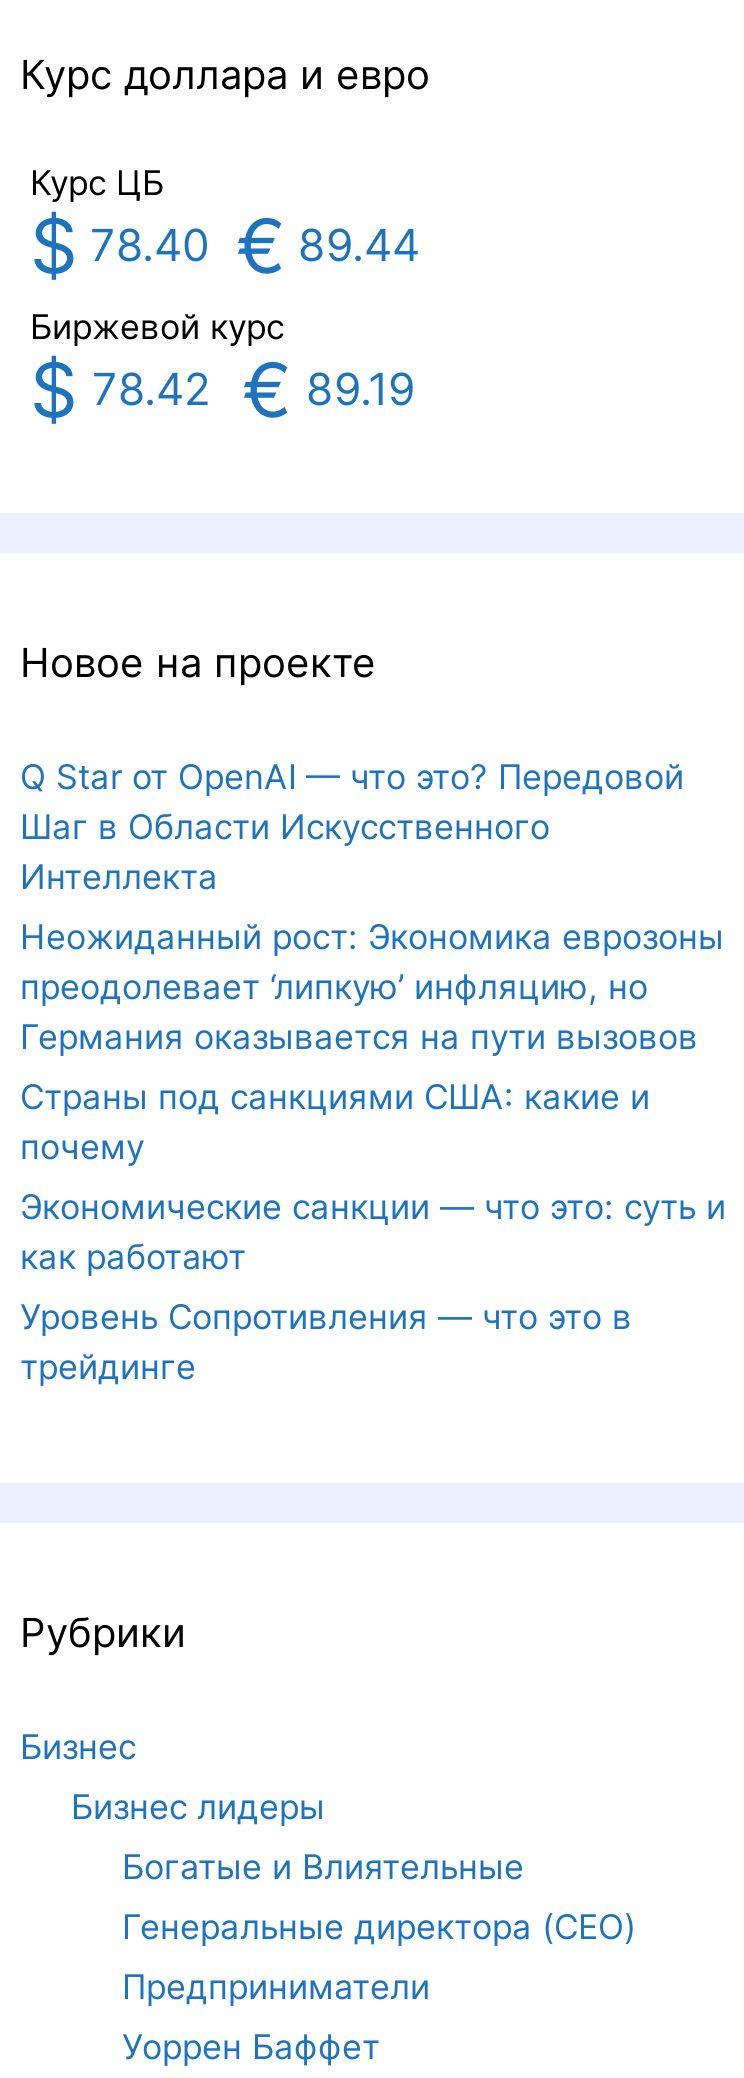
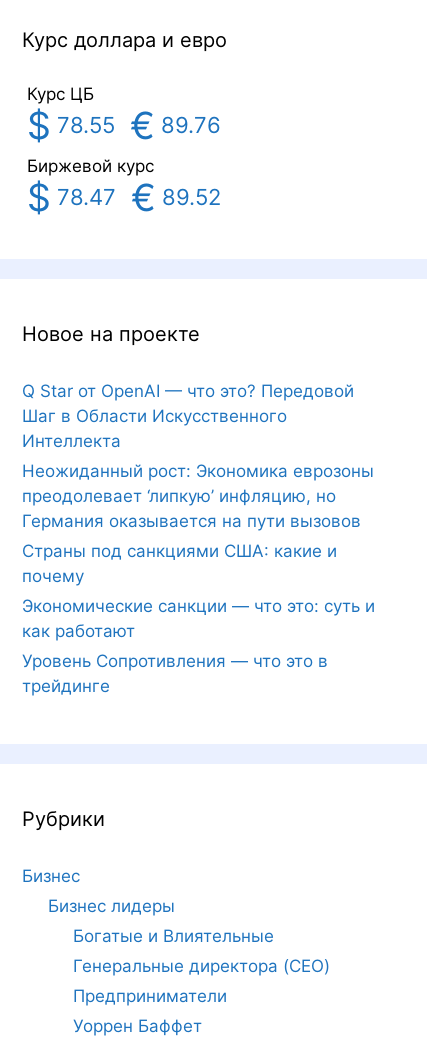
- $ 78.40 € 89.44
+ $ 78.55 € 89.76

- $ 78.42 € 89.19
+ $ 78.47 € 89.52
